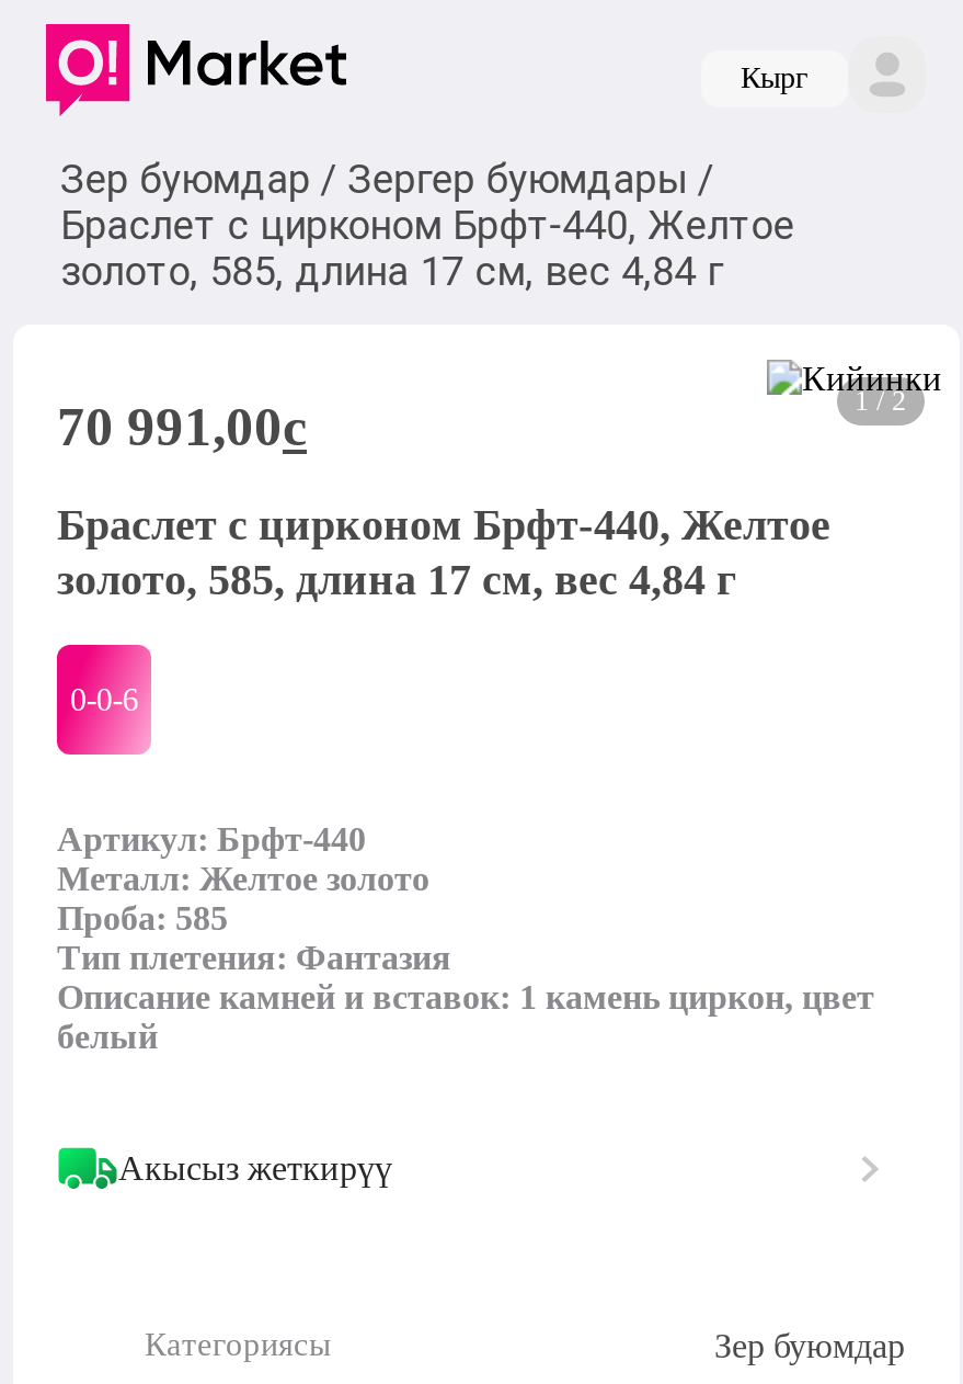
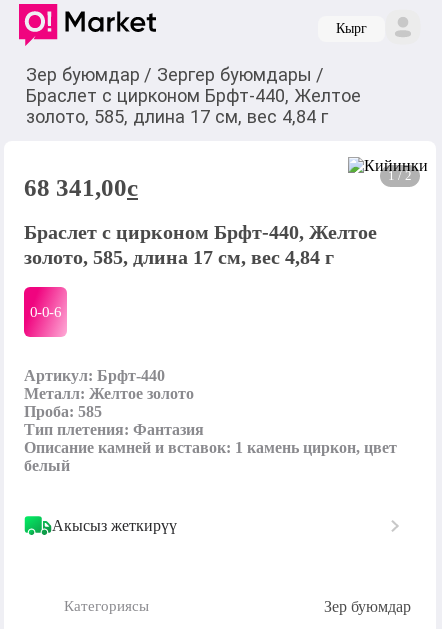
- 70 991,00c
+ 68 341,00c
